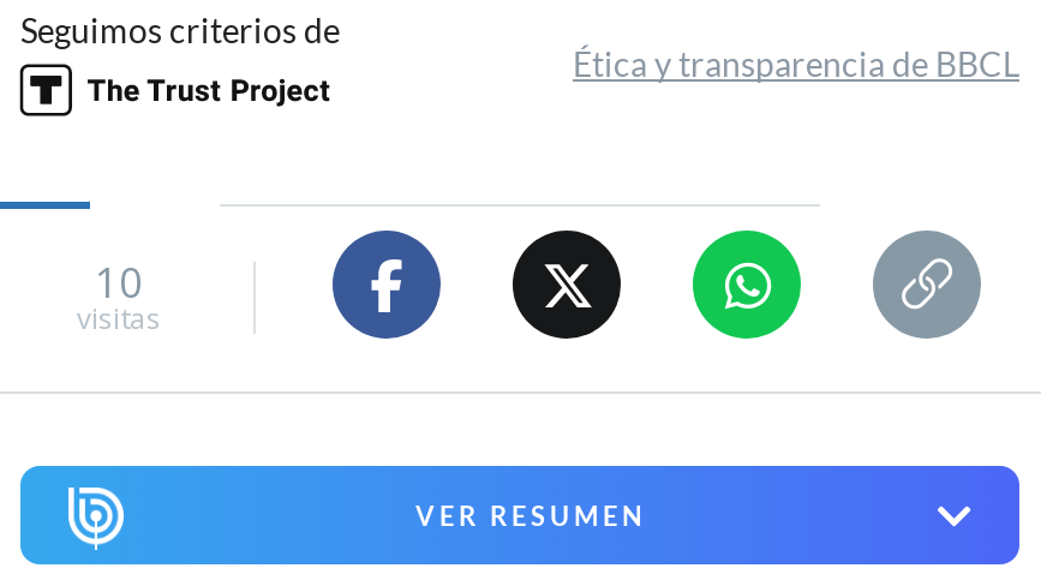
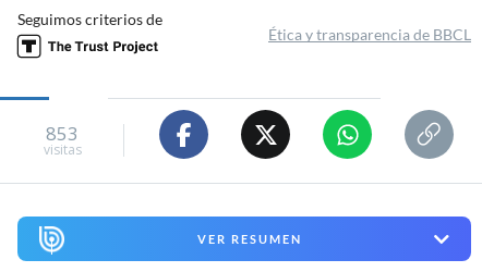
- 10
+ 853
